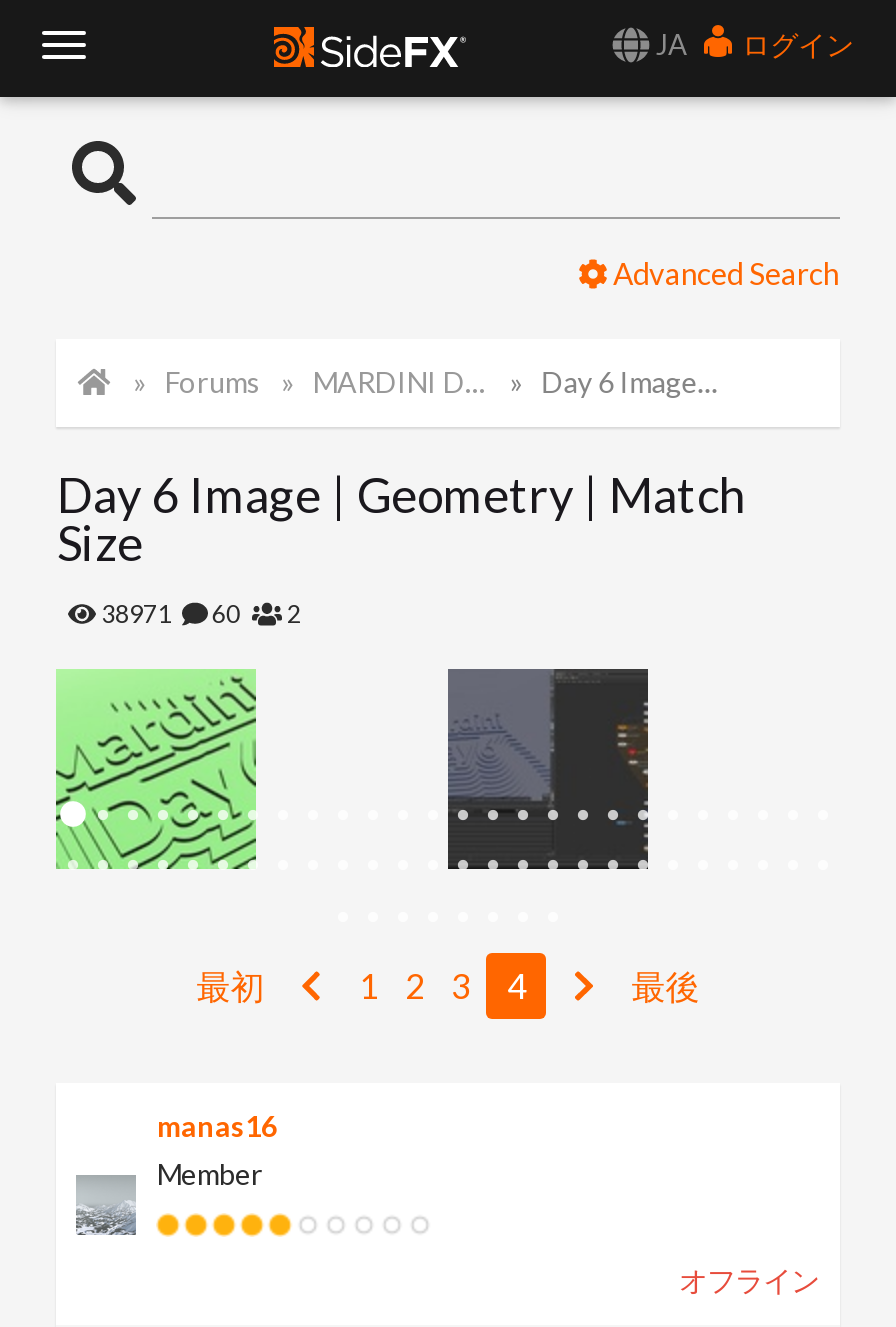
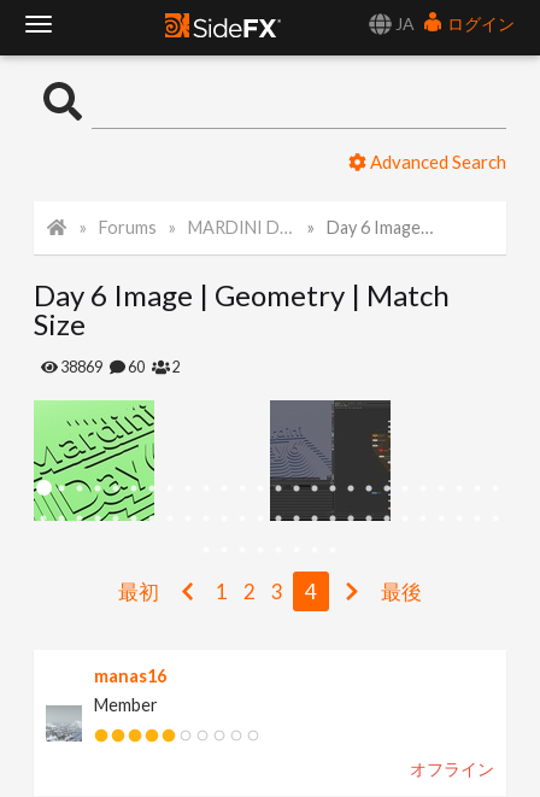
- 38971
+ 38869
